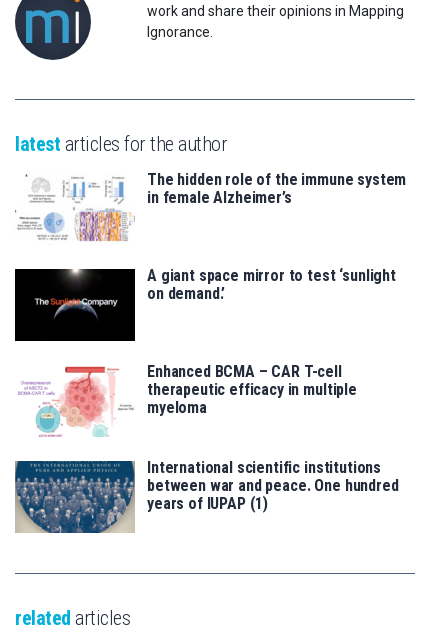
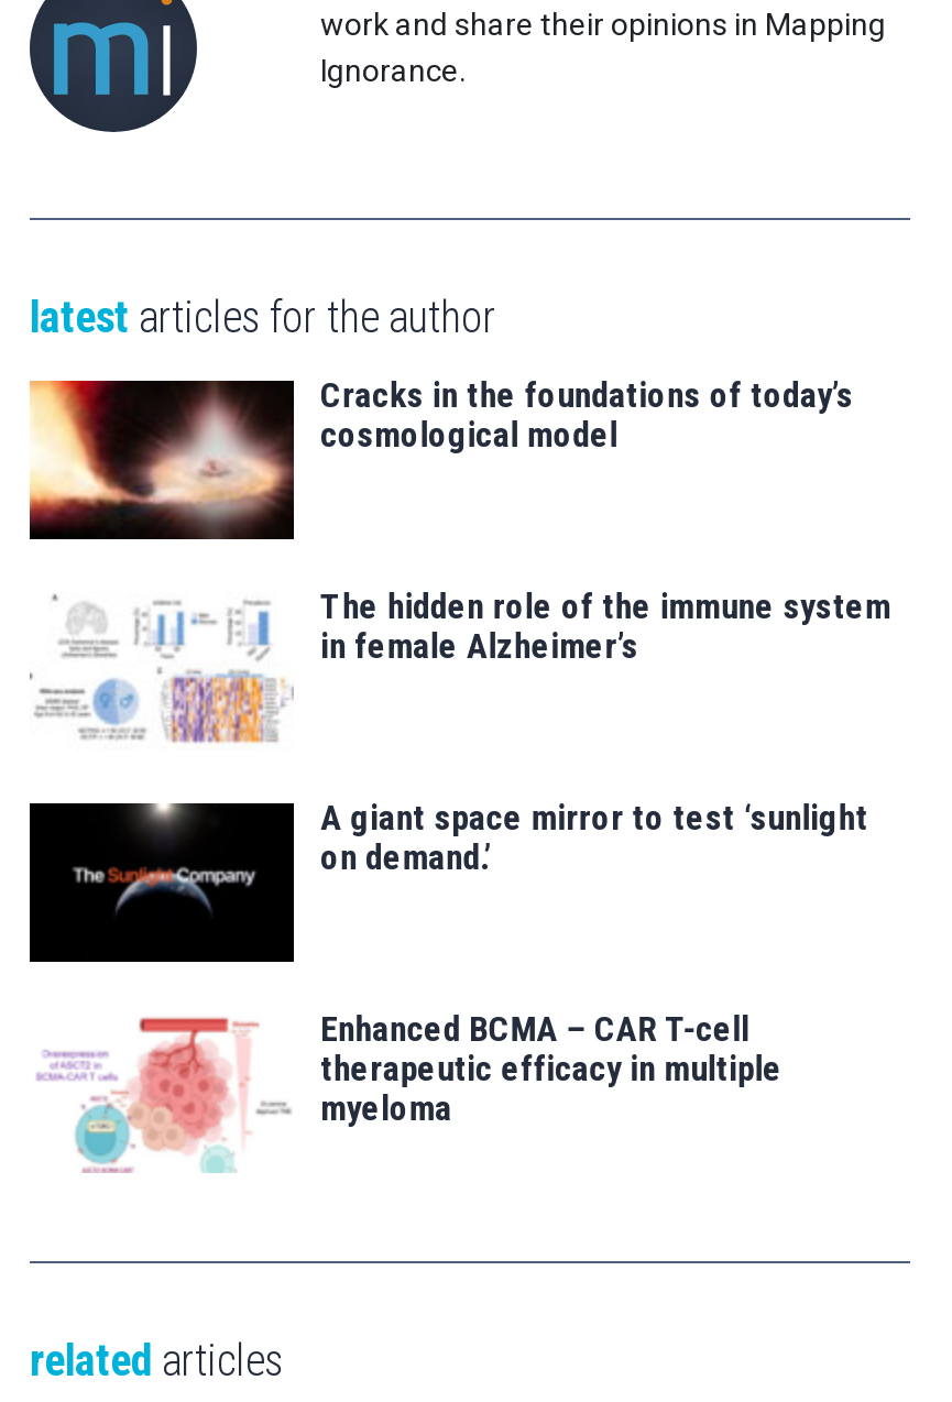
+ [image]
+ Cracks in the foundations of today’s
+ cosmological model

moved down: [image] | The hidden role of the immune system | in female Alzheimer’s | A giant space mirror to test ‘sunlight | on demand.’ | Enhanced BCMA – CAR T-cell | therapeutic efficacy in multiple | myeloma

- [image]
- International scientific institutions
- between war and peace. One hundred
- years of IUPAP (1)
